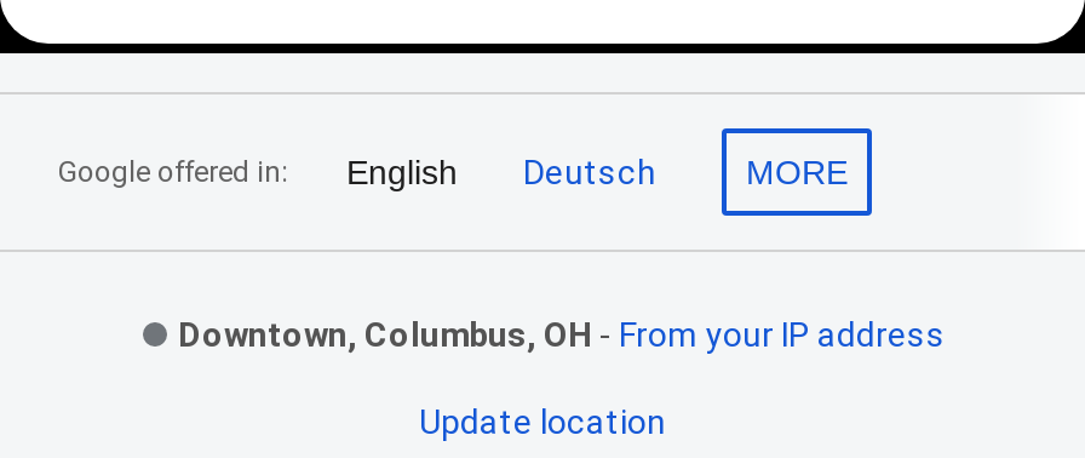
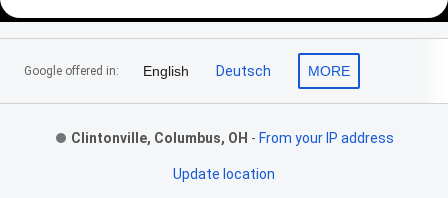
- Downtown, Columbus, OH - From your IP address
+ Clintonville, Columbus, OH - From your IP address
